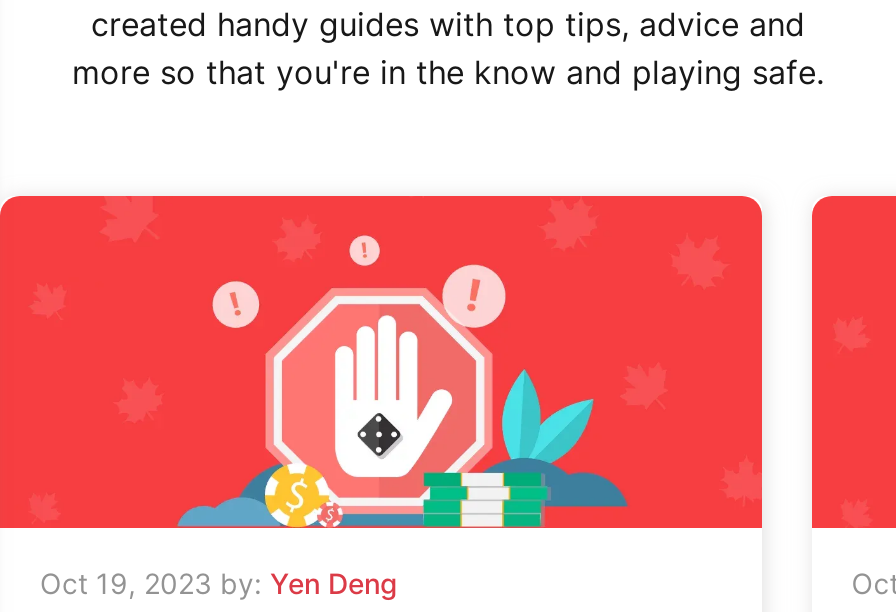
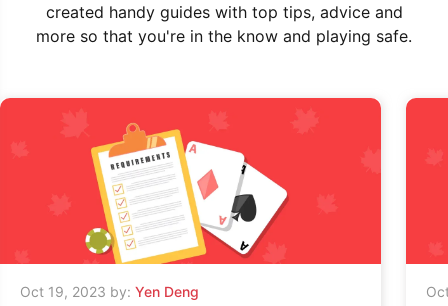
- [image]
+ [image]
